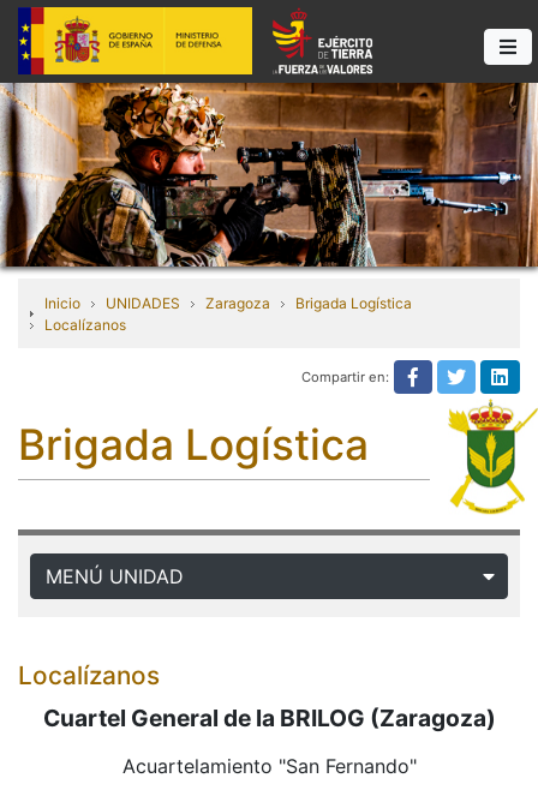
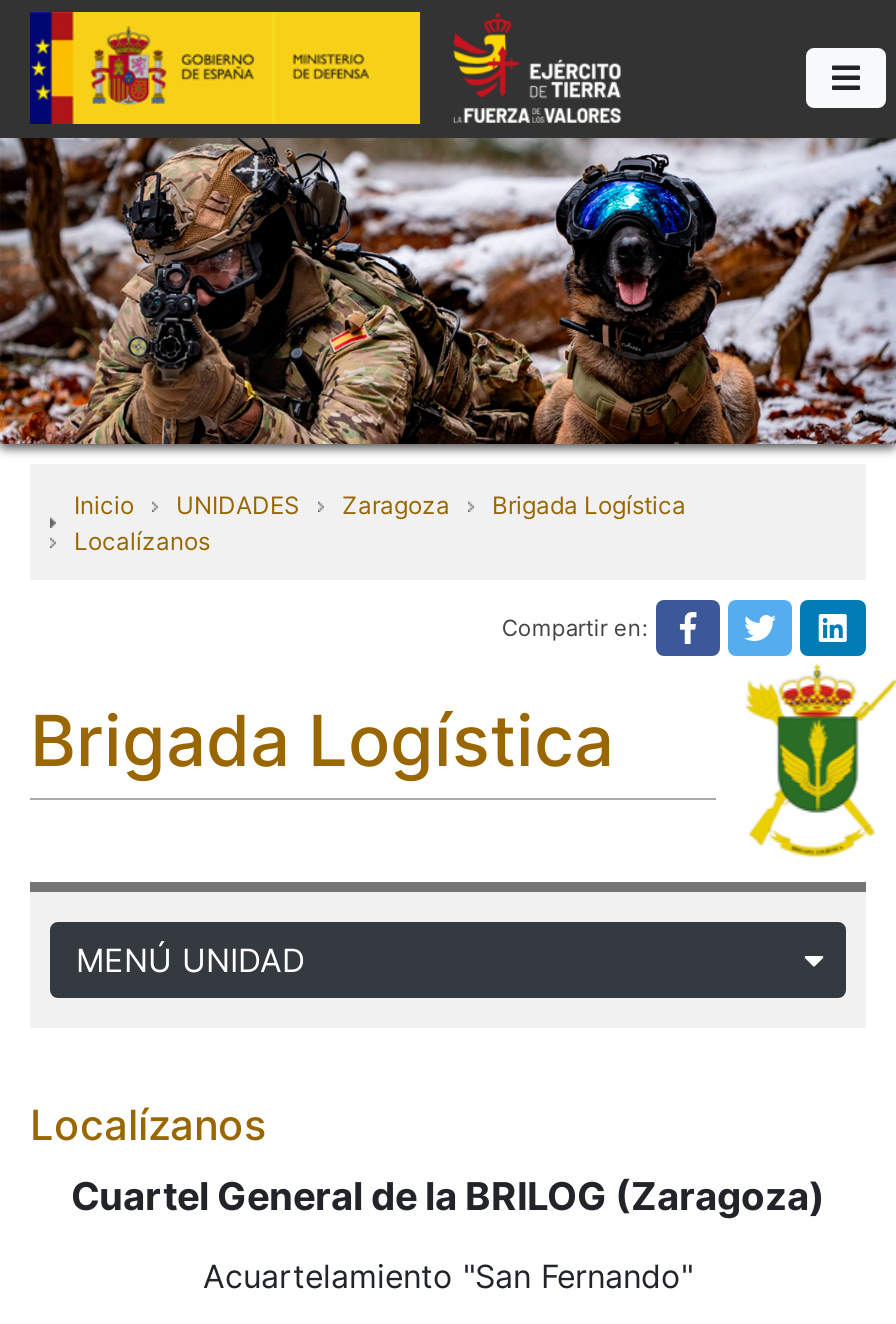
- [image]
+ [image]
